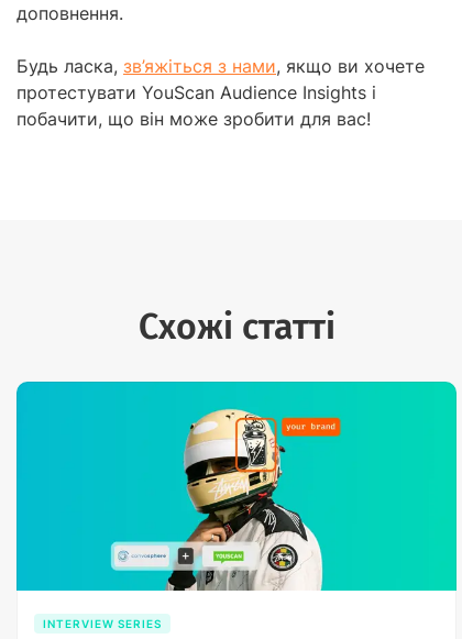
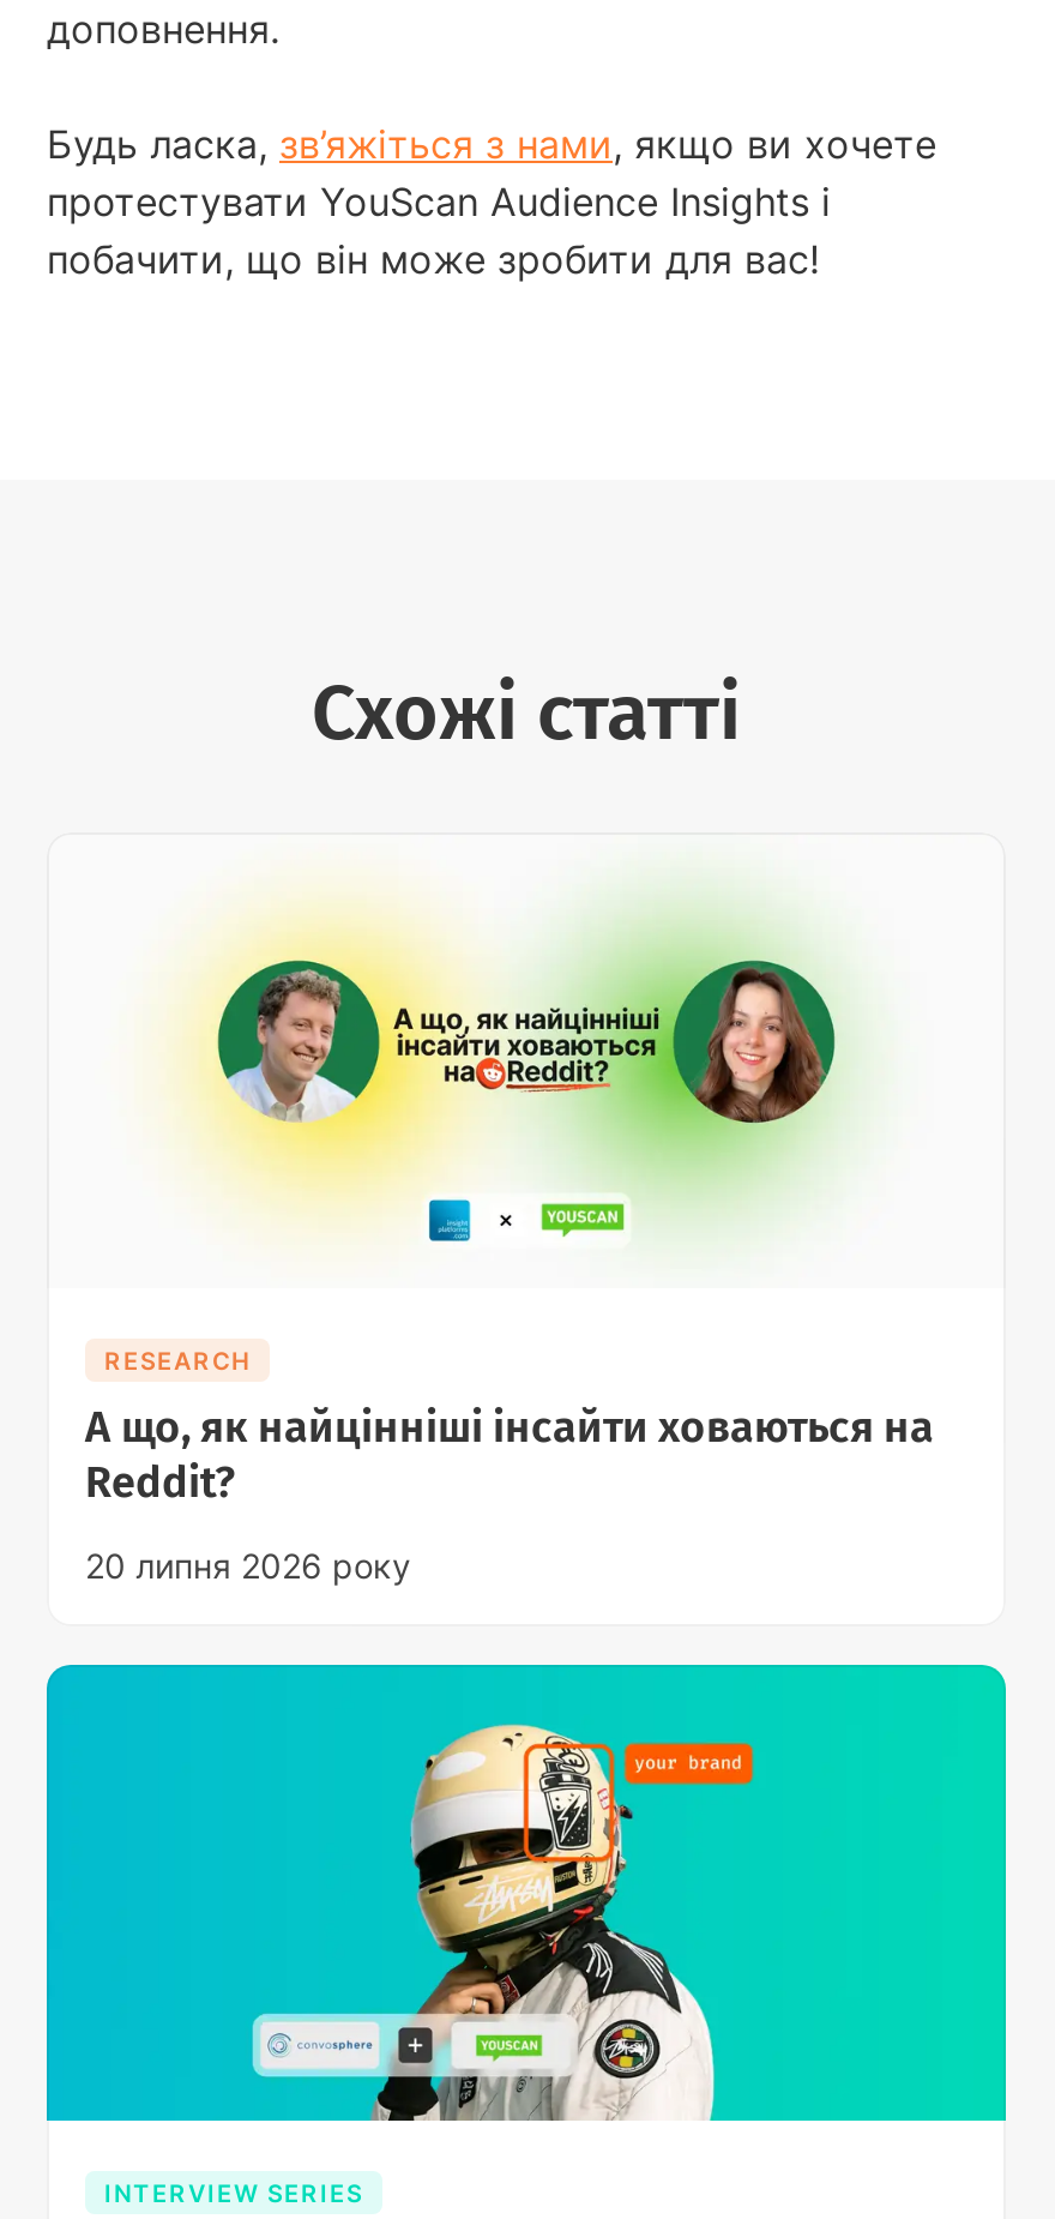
+ RESEARCH
+ А що, як найцінніші інсайти ховаються на
+ Reddit?
+ 20 липня 2026 року

+ [image]
